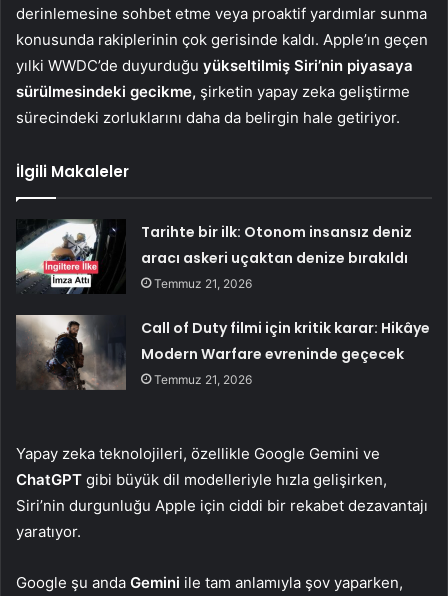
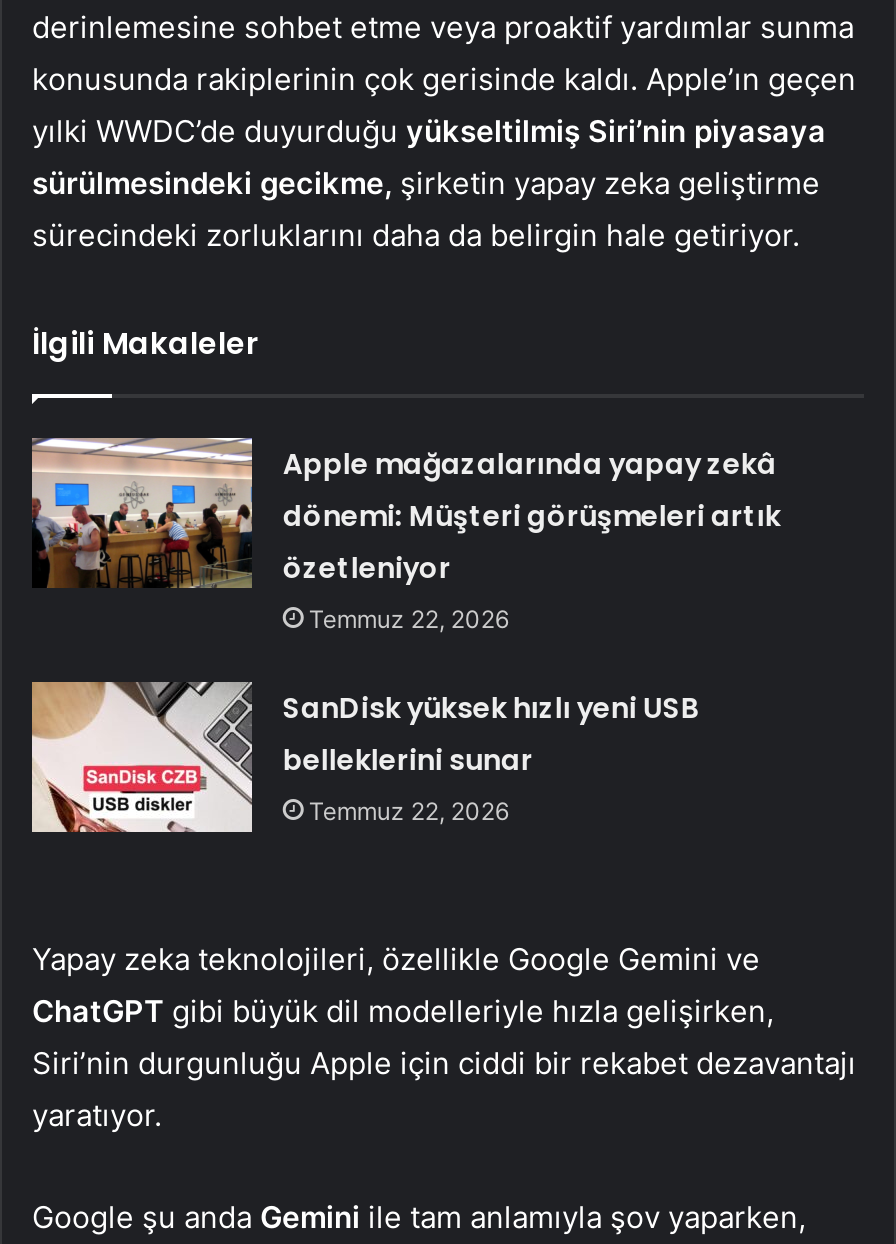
- [image]
- Tarihte bir ilk: Otonom insansız deniz
- aracı askeri uçaktan denize bırakıldı
- Temmuz 21, 2026
+ [image]
+ Apple mağazalarında yapay zekâ
+ dönemi: Müşteri görüşmeleri artık
+ özetleniyor
+ Temmuz 22, 2026

- [image]
- Call of Duty filmi için kritik karar: Hikâye
- Modern Warfare evreninde geçecek
- Temmuz 21, 2026
+ [image]
+ SanDisk yüksek hızlı yeni USB
+ belleklerini sunar
+ Temmuz 22, 2026
